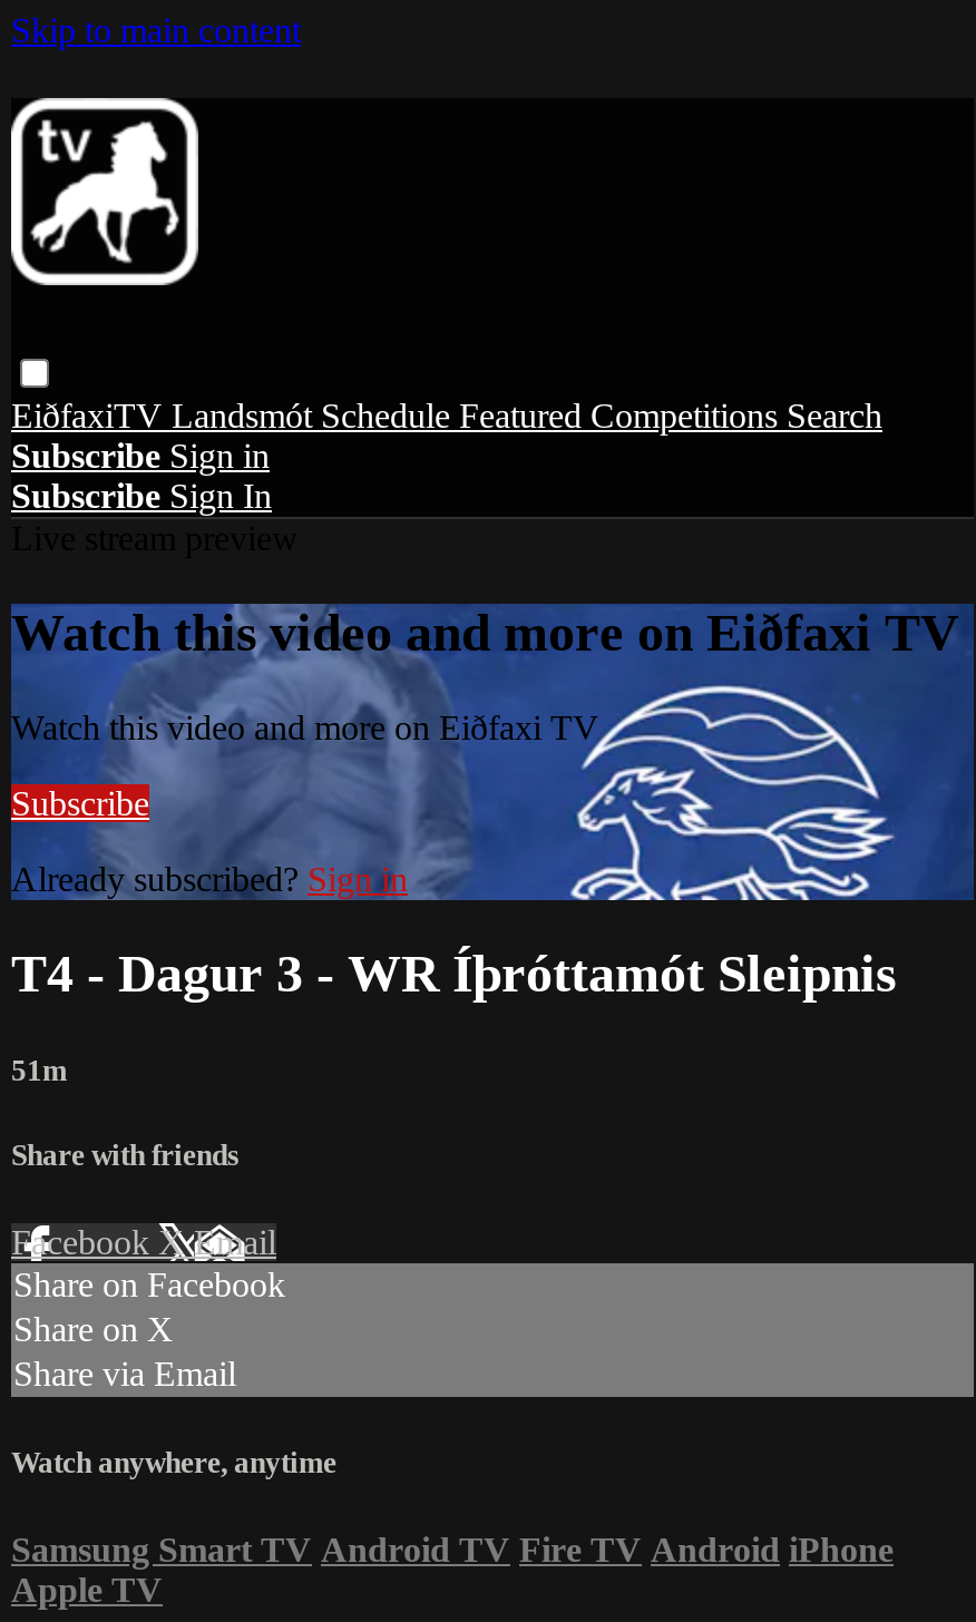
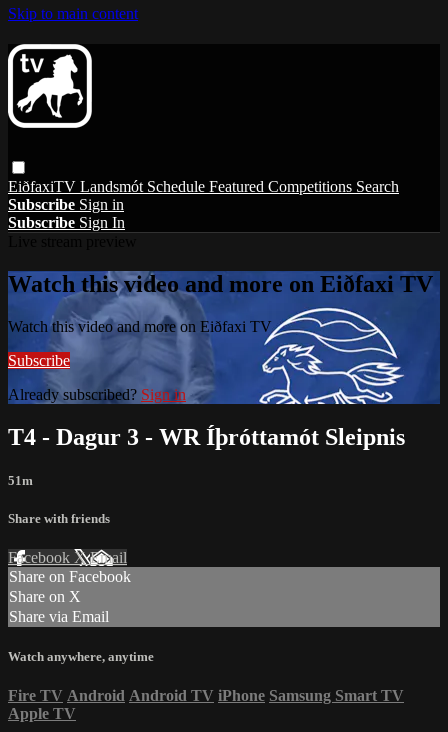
- Samsung Smart TV Android TV Fire TV Android iPhone
+ Fire TV Android Android TV iPhone Samsung Smart TV
